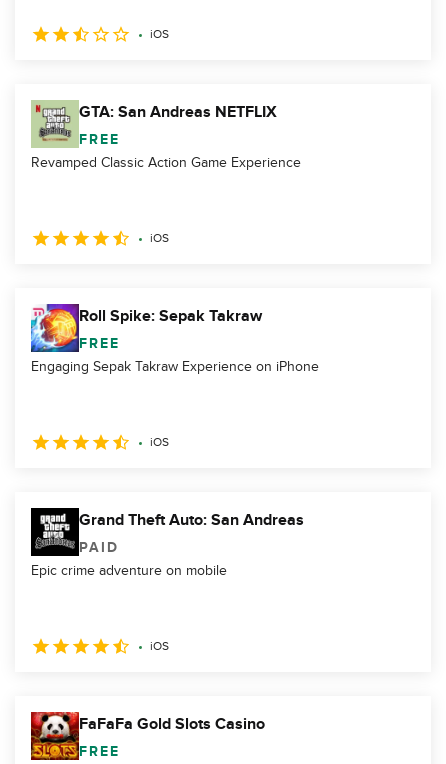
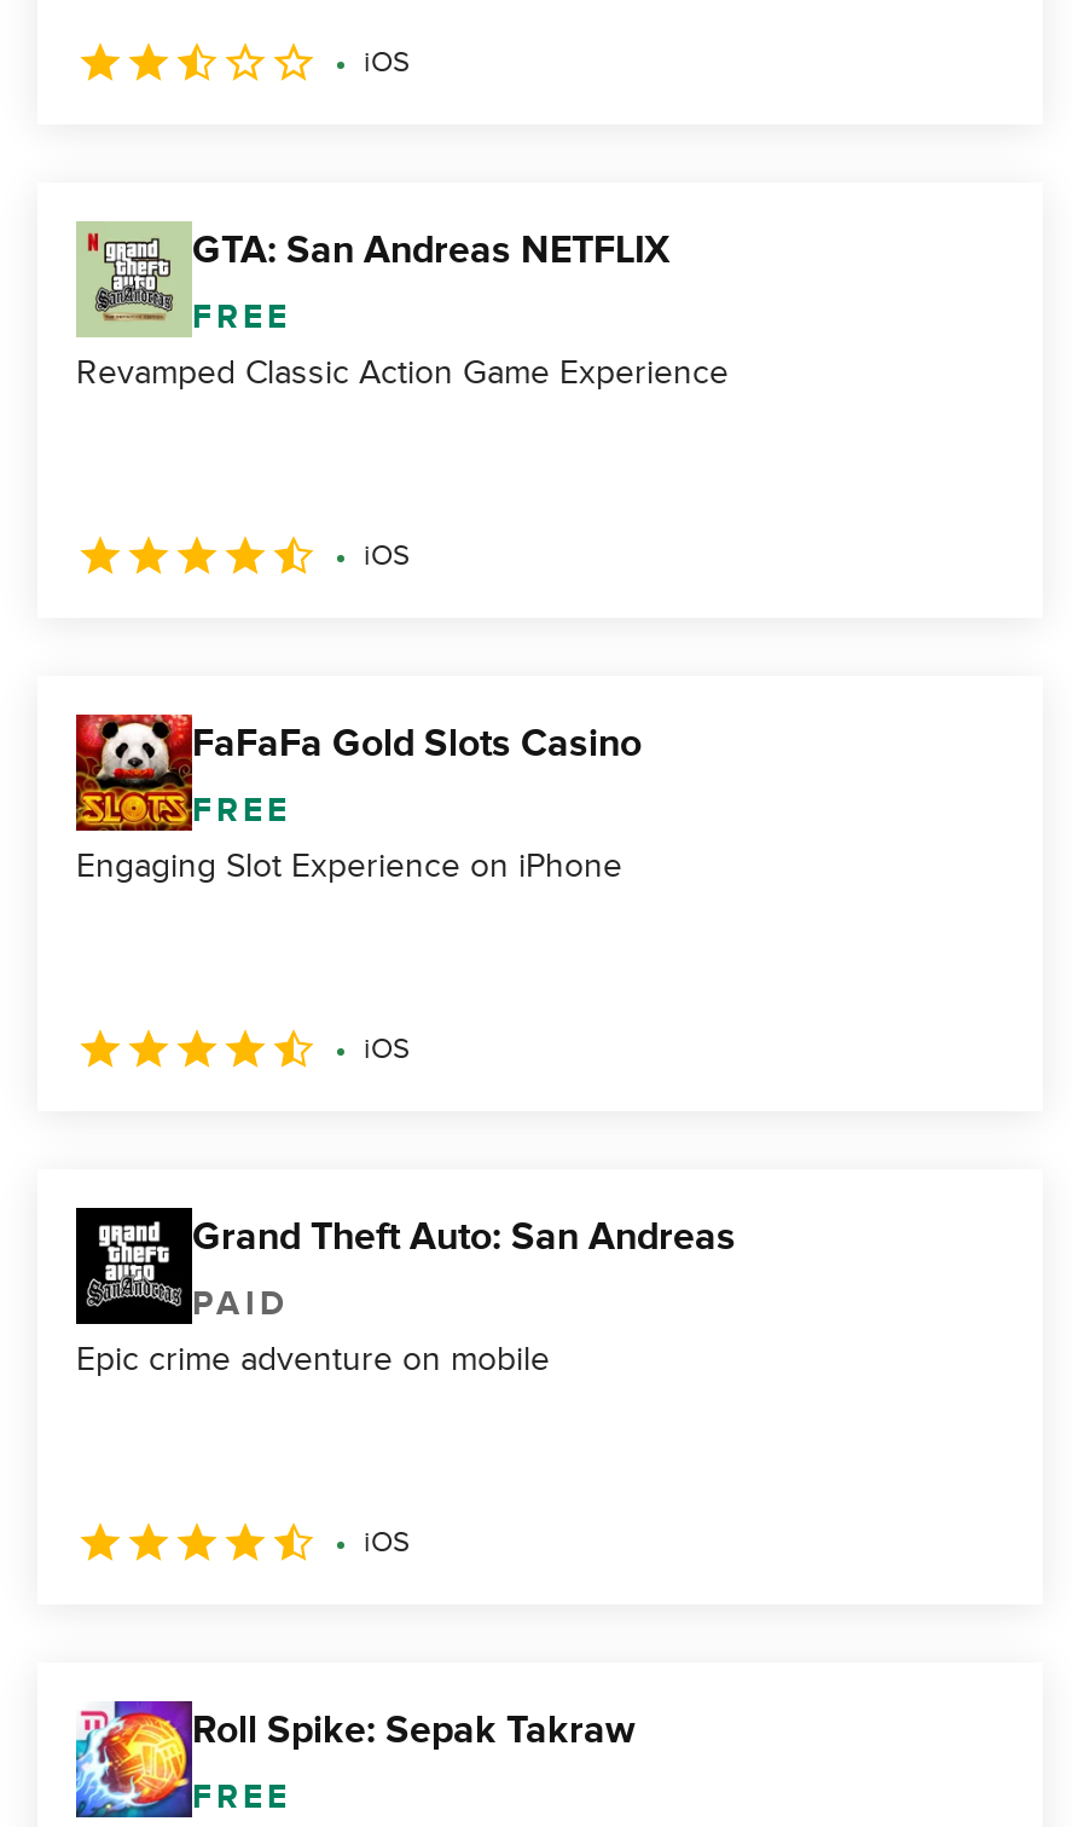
moved down: [image] | Roll Spike: Sepak Takraw

- Engaging Sepak Takraw Experience on iPhone
+ Engaging Slot Experience on iPhone

moved up: [image] | FaFaFa Gold Slots Casino
